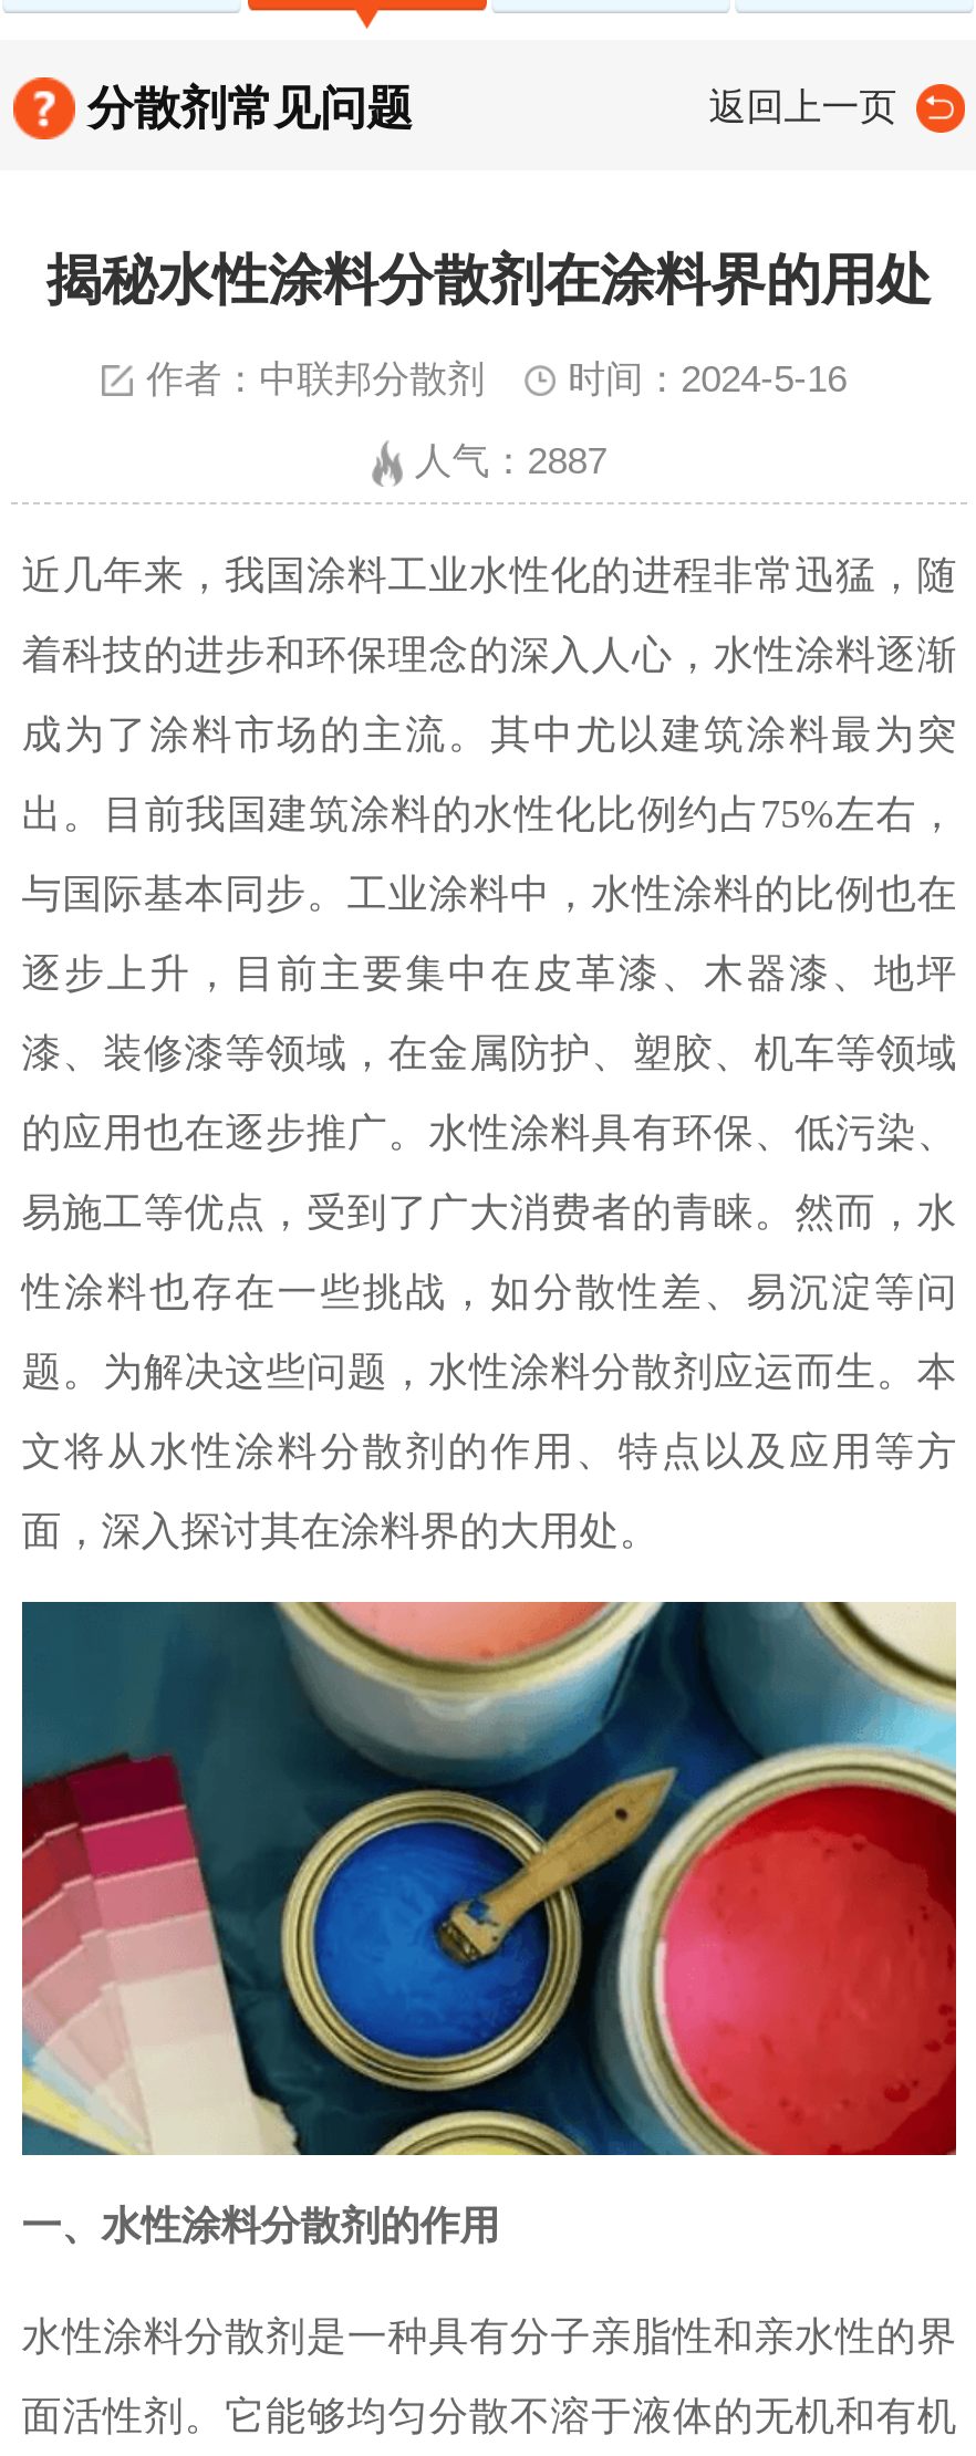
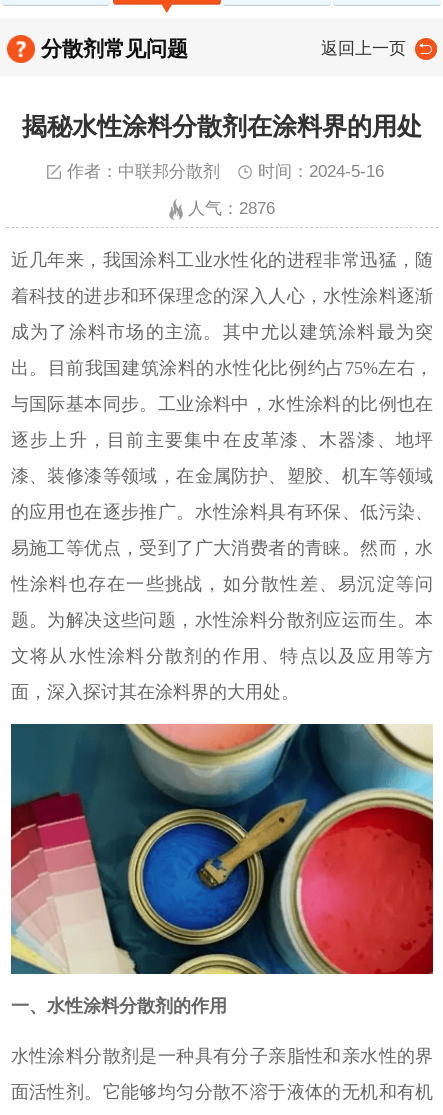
- 人气：2887
+ 人气：2876
